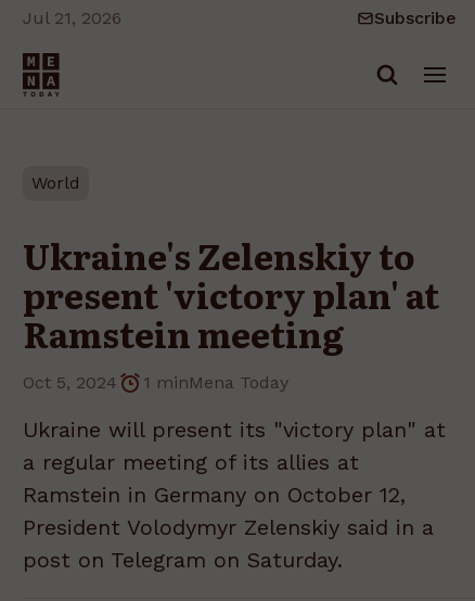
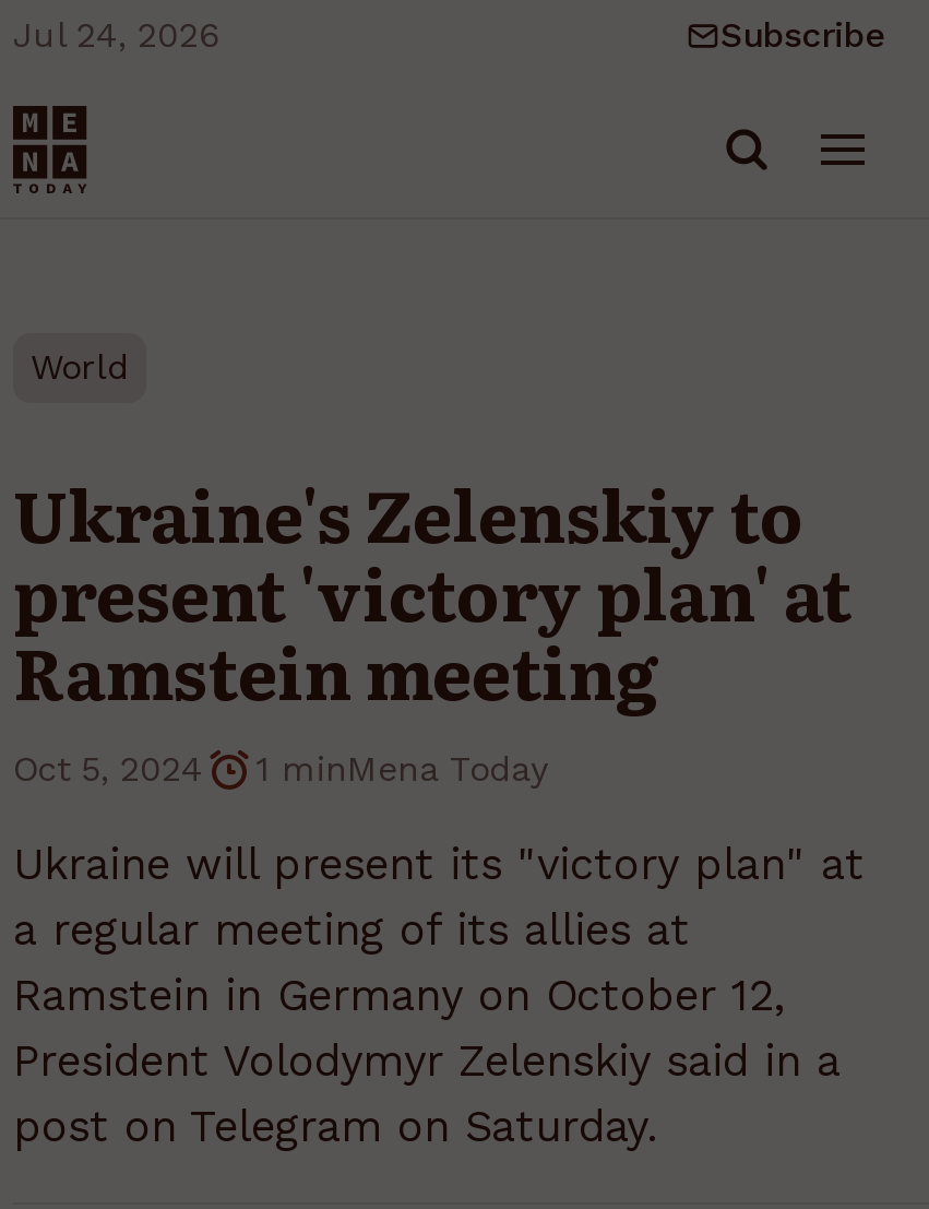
- Jul 21, 2026
+ Jul 24, 2026
